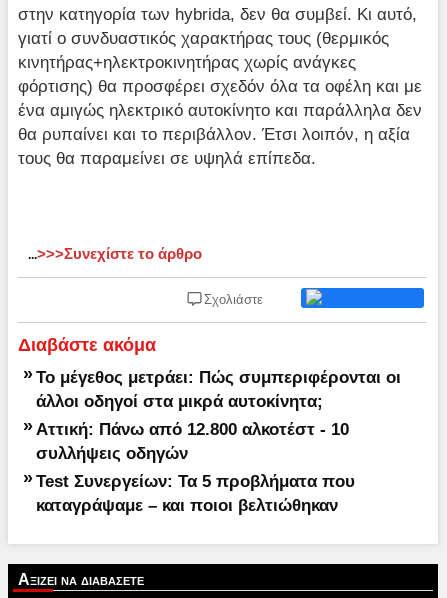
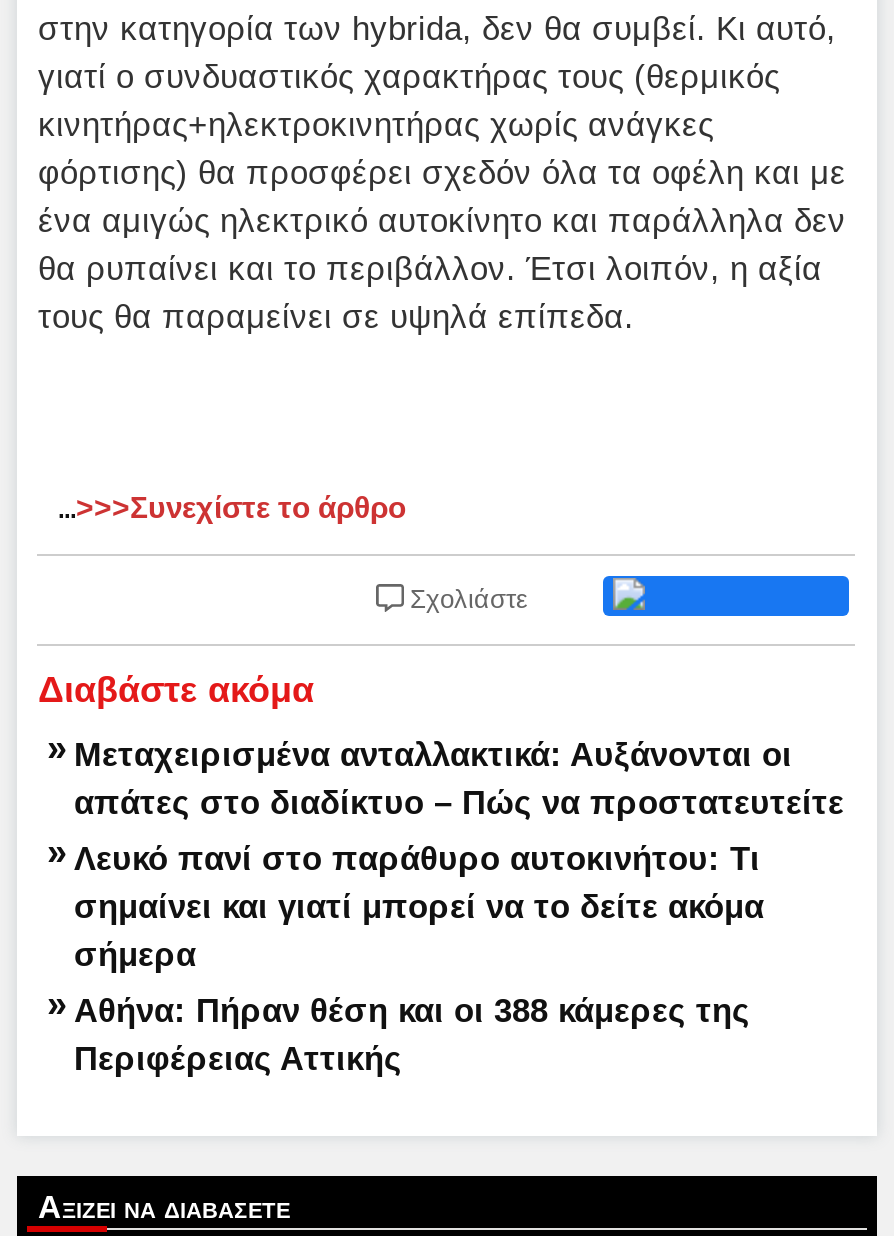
- » Το μέγεθος μετράει: Πώς συμπεριφέρονται οι
- άλλοι οδηγοί στα μικρά αυτοκίνητα;
- » Αττική: Πάνω από 12.800 αλκοτέστ - 10
- συλλήψεις οδηγών
- » Test Συνεργείων: Τα 5 προβλήματα που
- καταγράψαμε – και ποιοι βελτιώθηκαν
+ » Mεταχειρισμένα ανταλλακτικά: Αυξάνονται οι
+ απάτες στο διαδίκτυο – Πώς να προστατευτείτε
+ » Λευκό πανί στο παράθυρο αυτοκινήτου: Τι
+ σημαίνει και γιατί μπορεί να το δείτε ακόμα
+ σήμερα
+ » Αθήνα: Πήραν θέση και οι 388 κάμερες της
+ Περιφέρειας Αττικής
